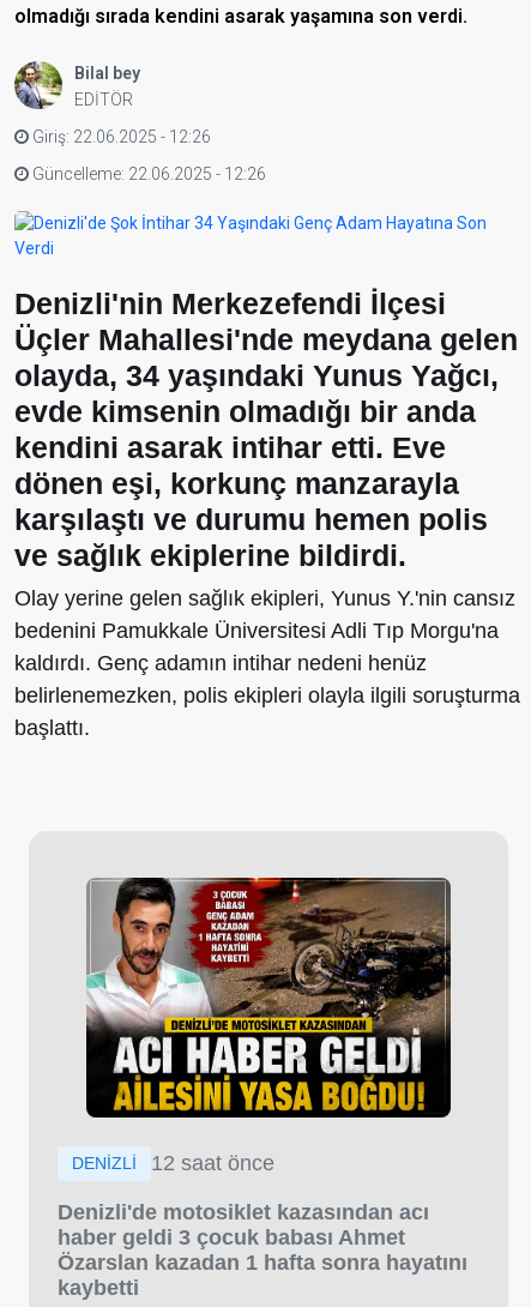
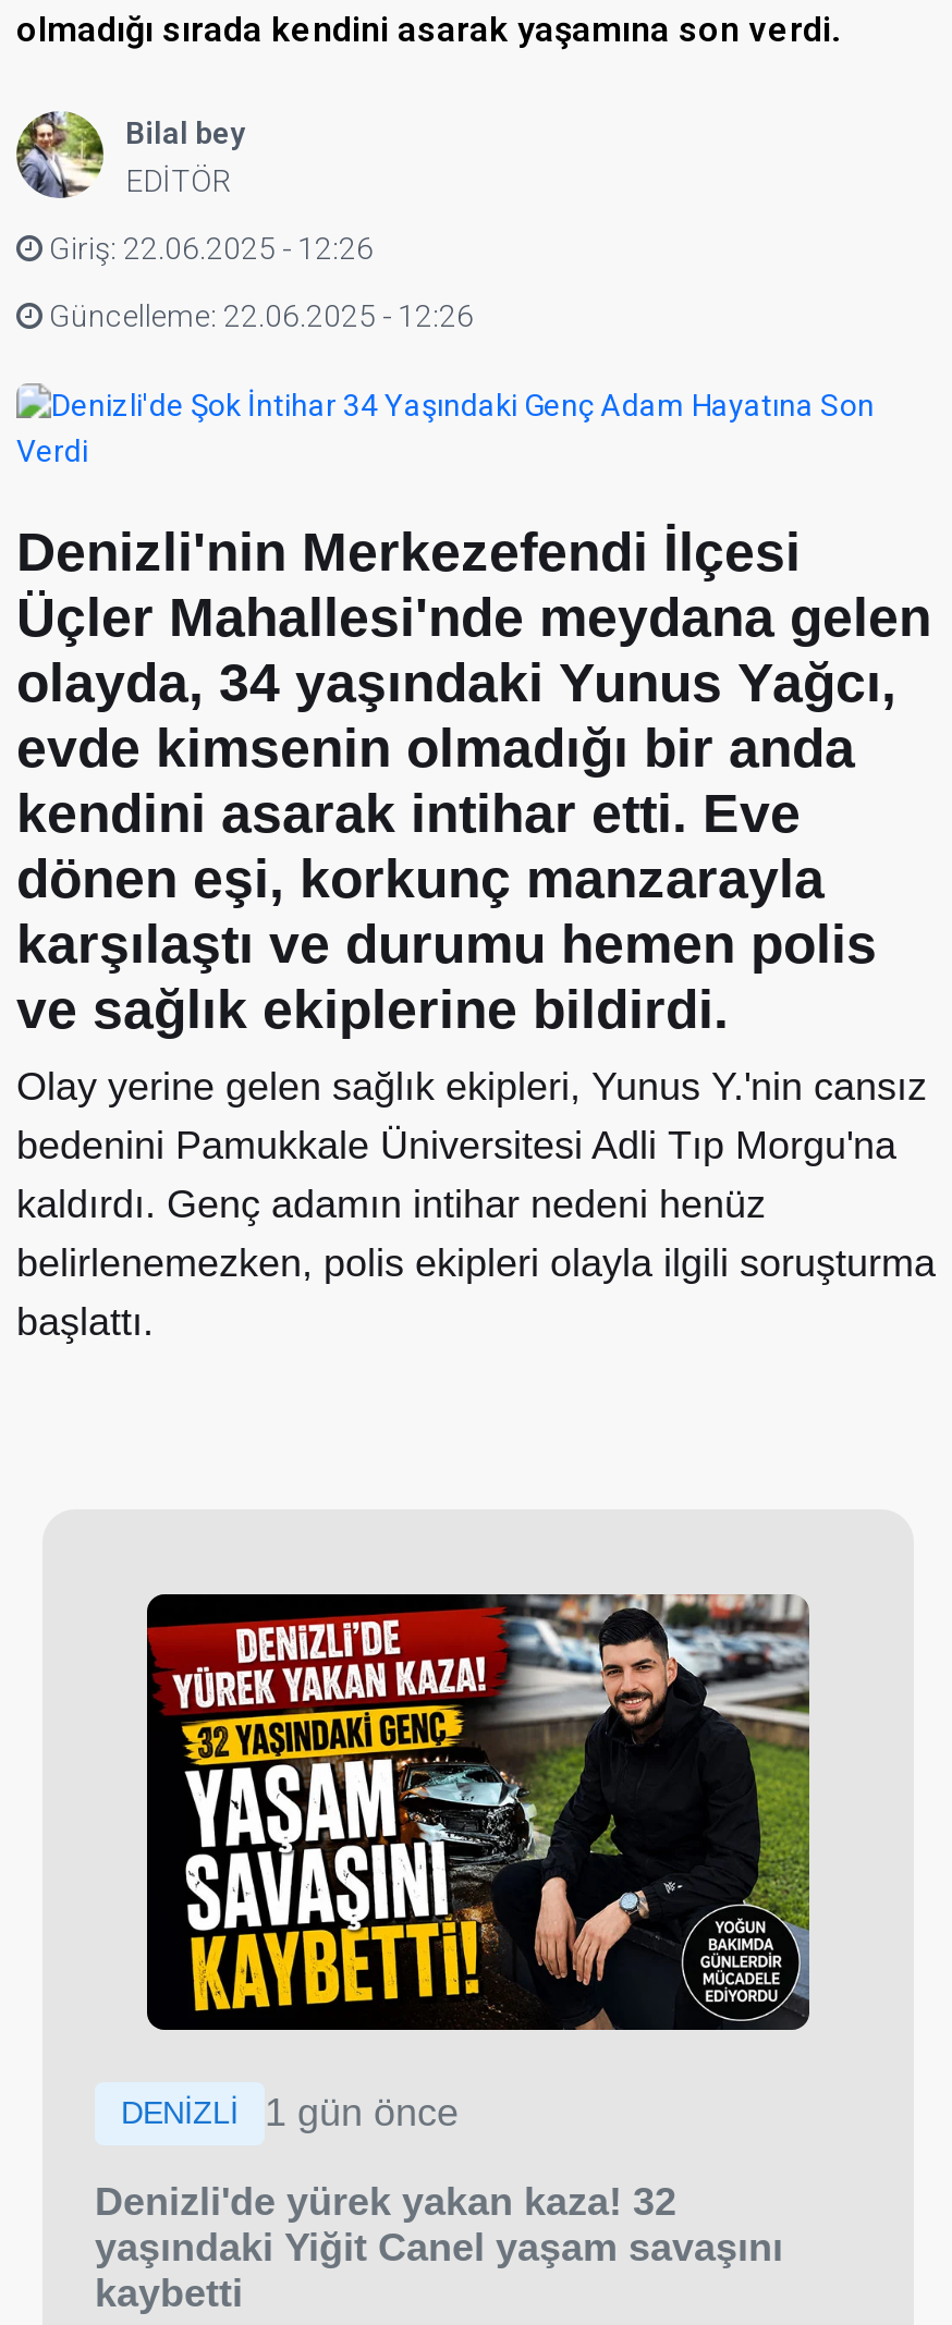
- [image]
- DENİZLİ 12 saat önce
+ [image]
+ DENİZLİ 1 gün önce

- Denizli'de motosiklet kazasından acı
- haber geldi 3 çocuk babası Ahmet
- Özarslan kazadan 1 hafta sonra hayatını
+ Denizli'de yürek yakan kaza! 32
+ yaşındaki Yiğit Canel yaşam savaşını
